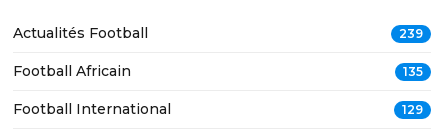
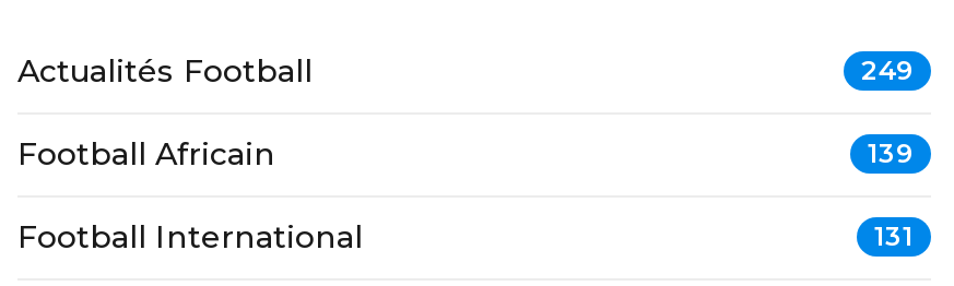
- 239
+ 249

- 135
+ 139

- 129
+ 131
